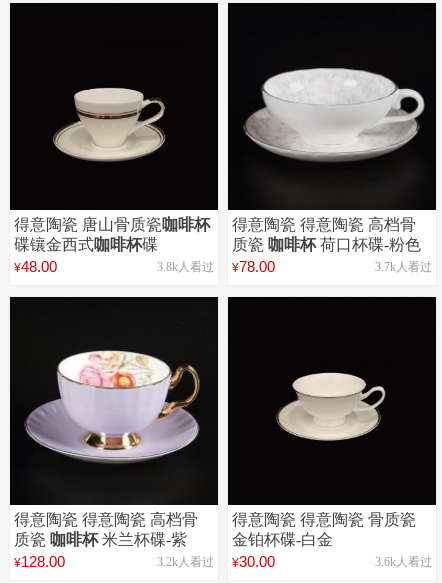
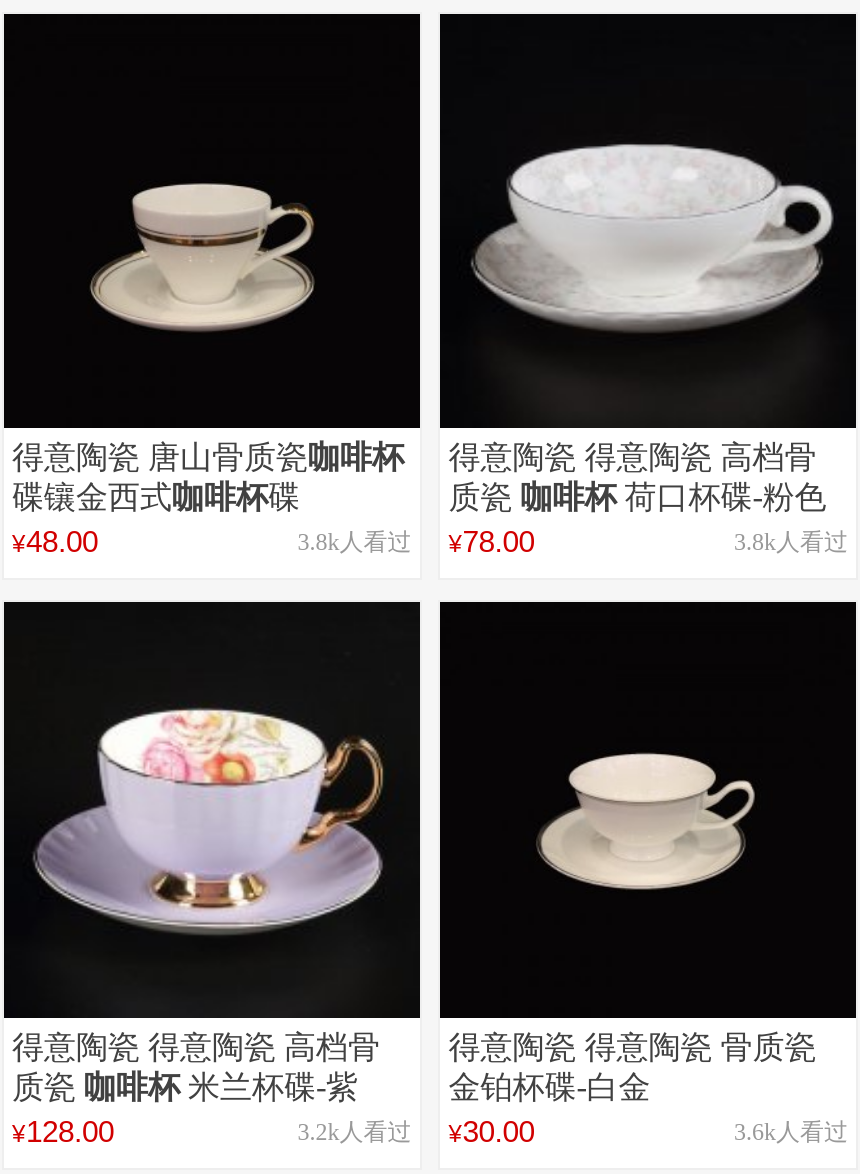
- 3.7k人看过
+ 3.8k人看过
